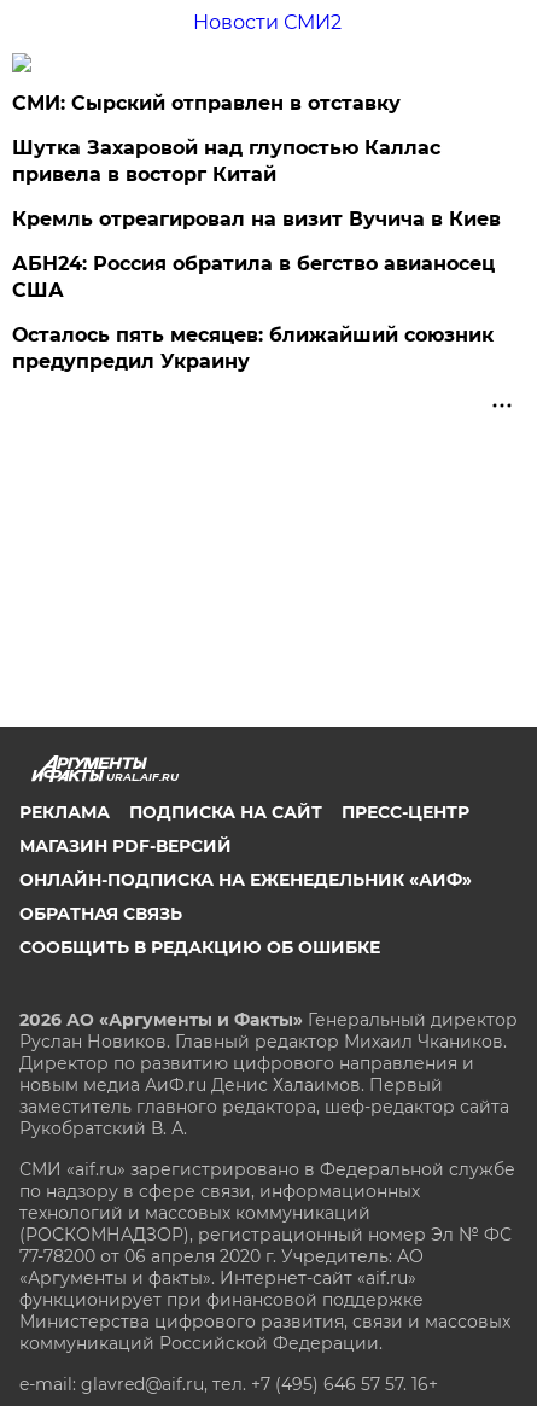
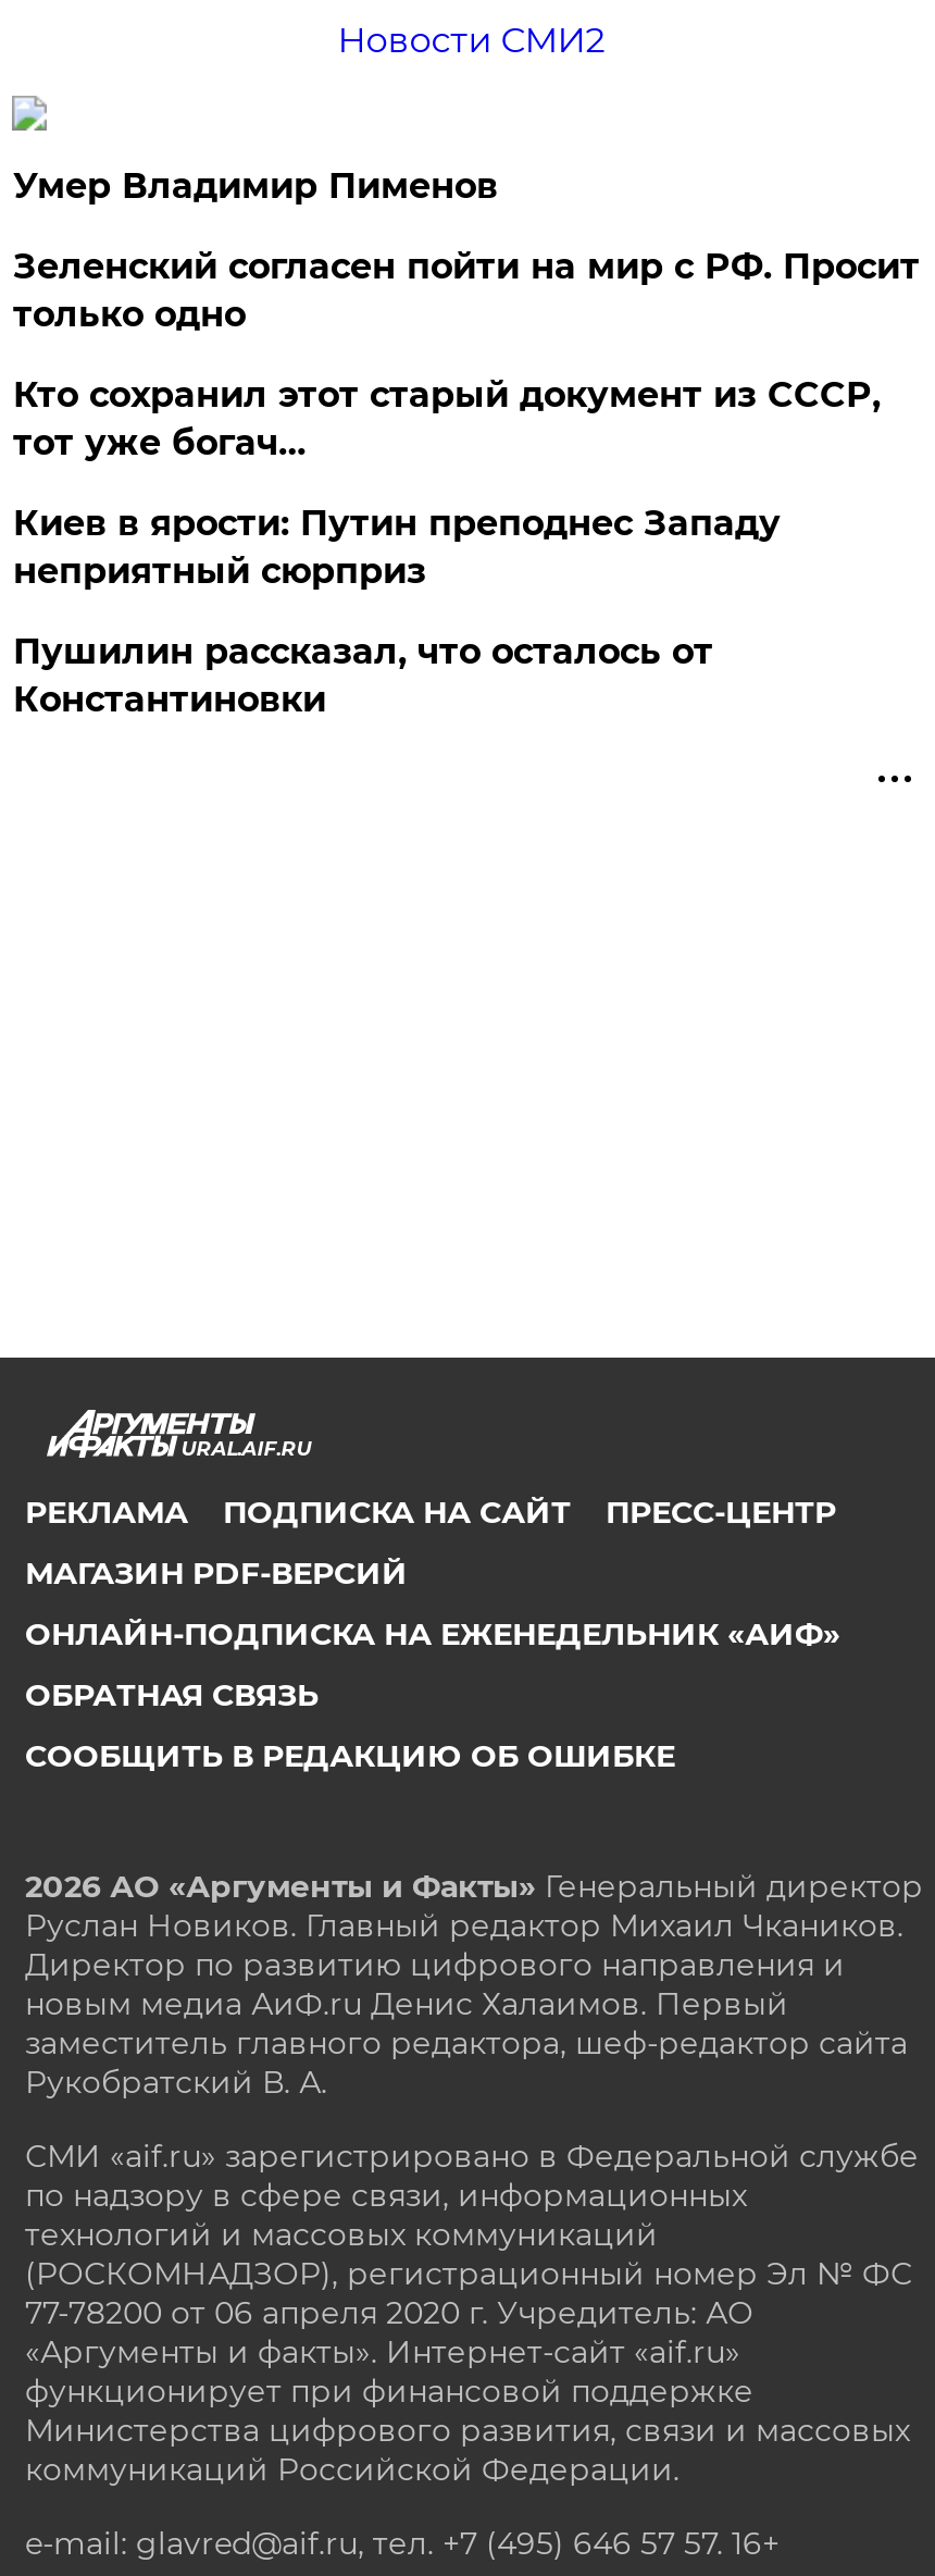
- СМИ: Сырский отправлен в отставку
+ Умер Владимир Пименов

- Шутка Захаровой над глупостью Каллас
- привела в восторг Китай
+ Зеленский согласен пойти на мир с РФ. Просит
+ только одно

- Кремль отреагировал на визит Вучича в Киев
+ Кто сохранил этот старый документ из СССР,
+ тот уже богач…

- АБН24: Россия обратила в бегство авианосец
- США
+ Киев в ярости: Путин преподнес Западу
+ неприятный сюрприз

- Осталось пять месяцев: ближайший союзник
- предупредил Украину
+ Пушилин рассказал, что осталось от
+ Константиновки
